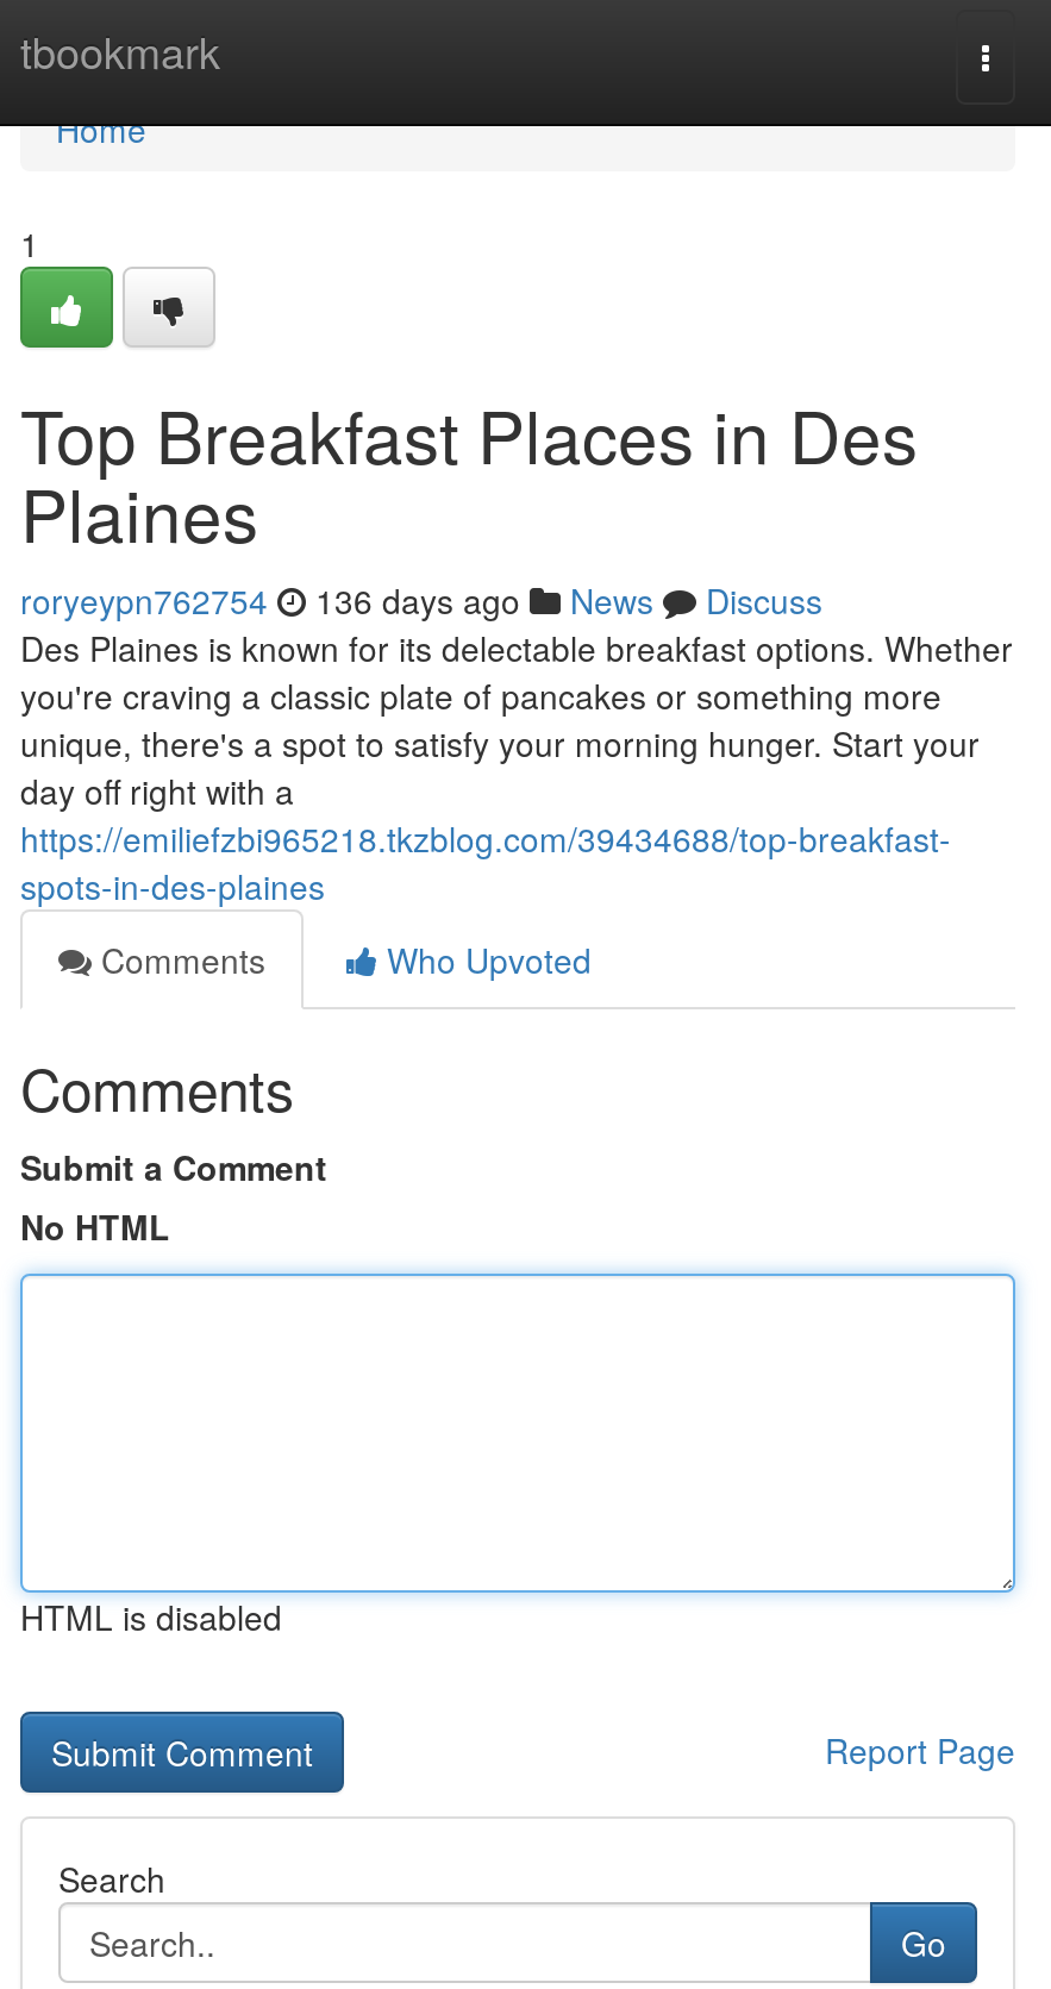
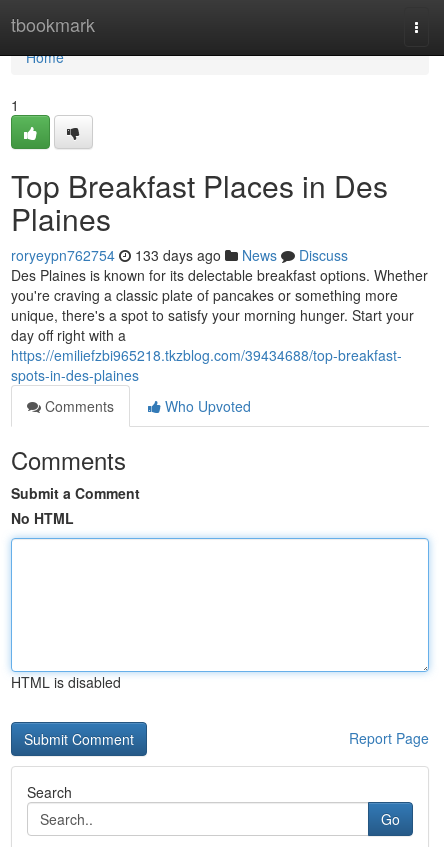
- roryeypn762754 136 days ago News Discuss
+ roryeypn762754 133 days ago News Discuss
